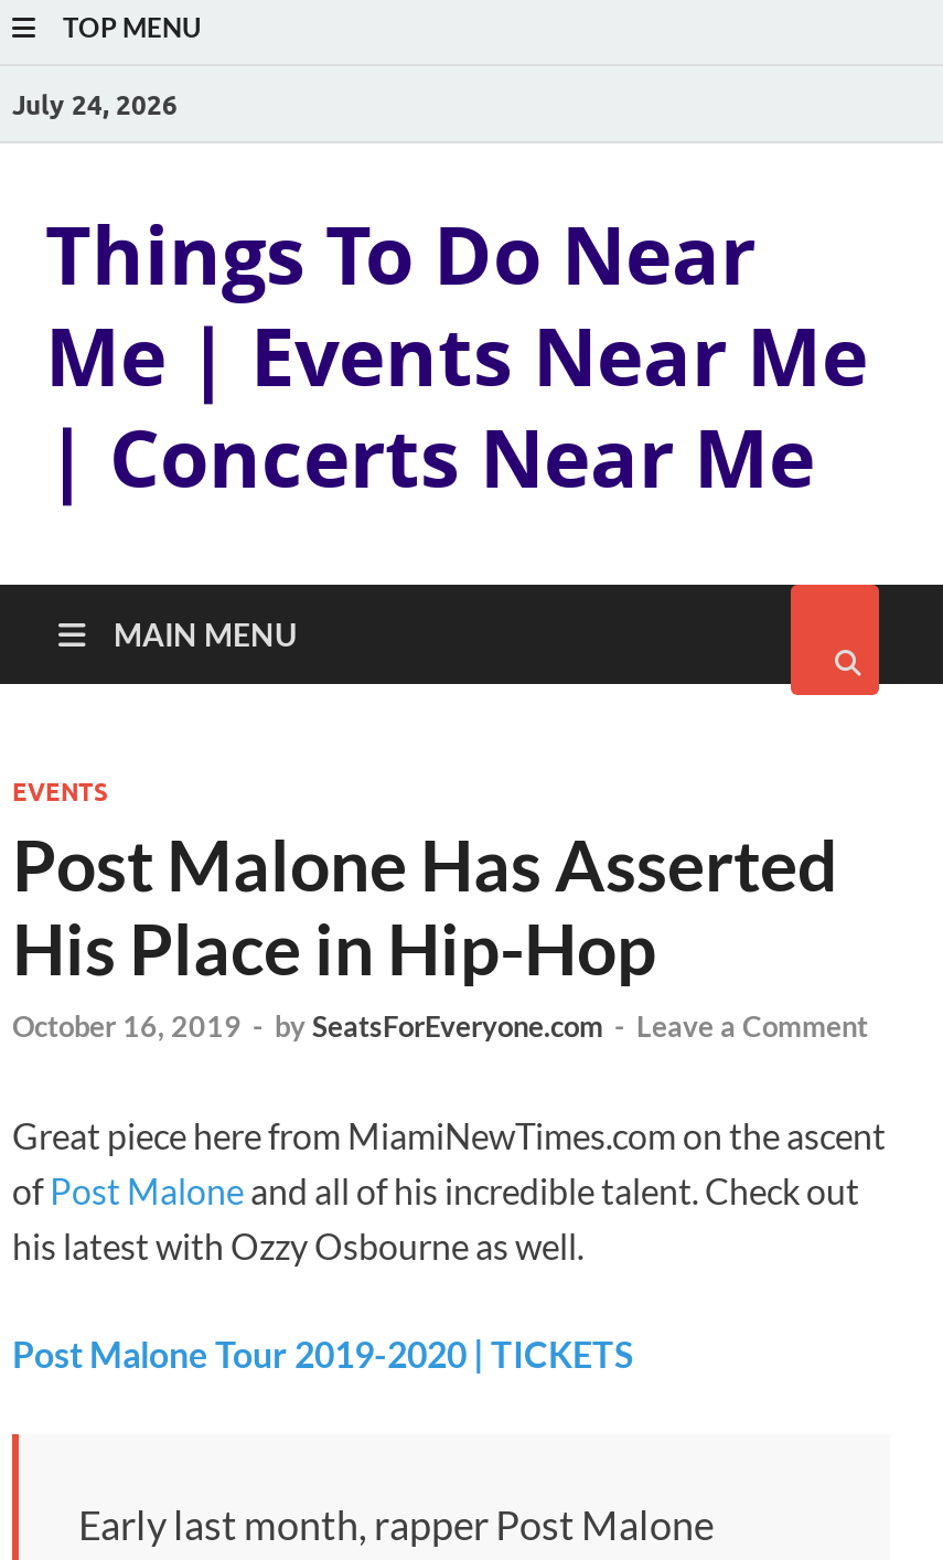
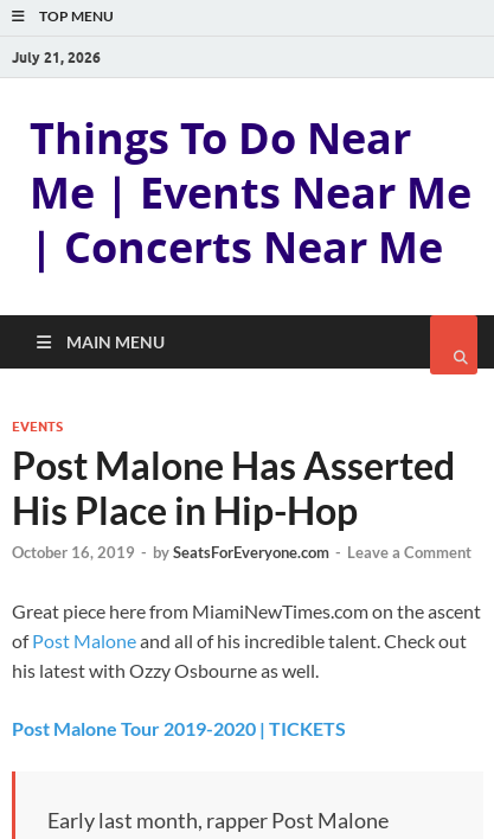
- July 24, 2026
+ July 21, 2026
